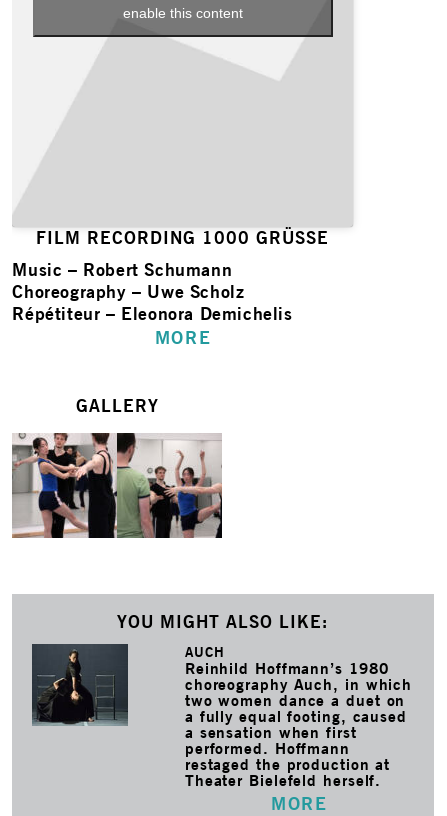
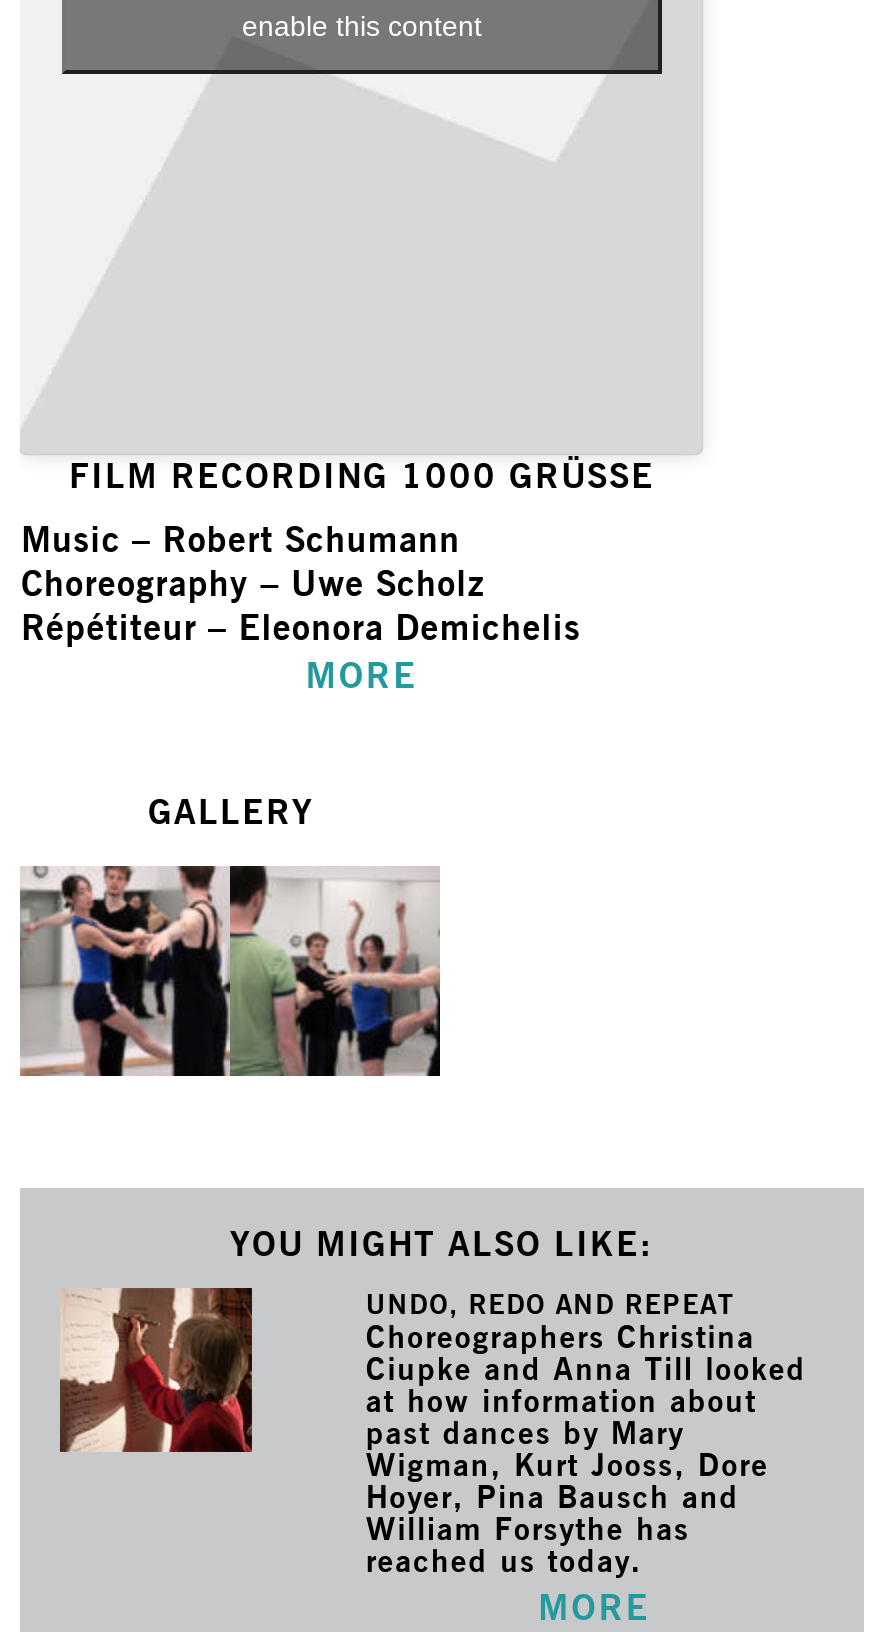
- [image]
+ [image]

- AUCH
- Reinhild Hoffmann’s 1980
- choreography Auch, in which
- two women dance a duet on
- a fully equal footing, caused
- a sensation when first
- performed. Hoffmann
- restaged the production at
- Theater Bielefeld herself.
+ UNDO, REDO AND REPEAT
+ Choreographers Christina
+ Ciupke and Anna Till looked
+ at how information about
+ past dances by Mary
+ Wigman, Kurt Jooss, Dore
+ Hoyer, Pina Bausch and
+ William Forsythe has
+ reached us today.
